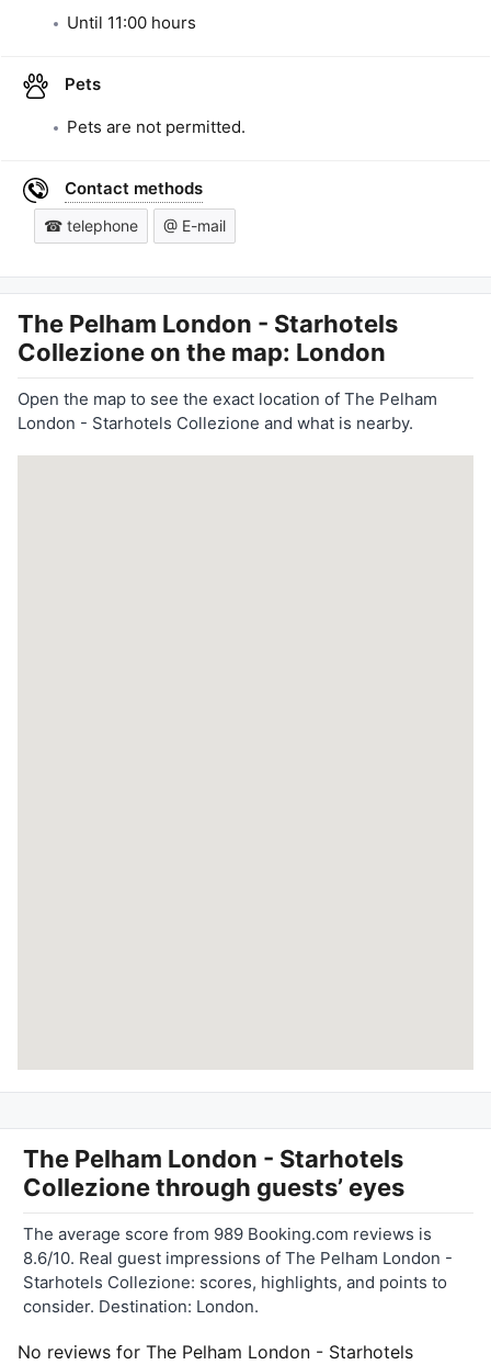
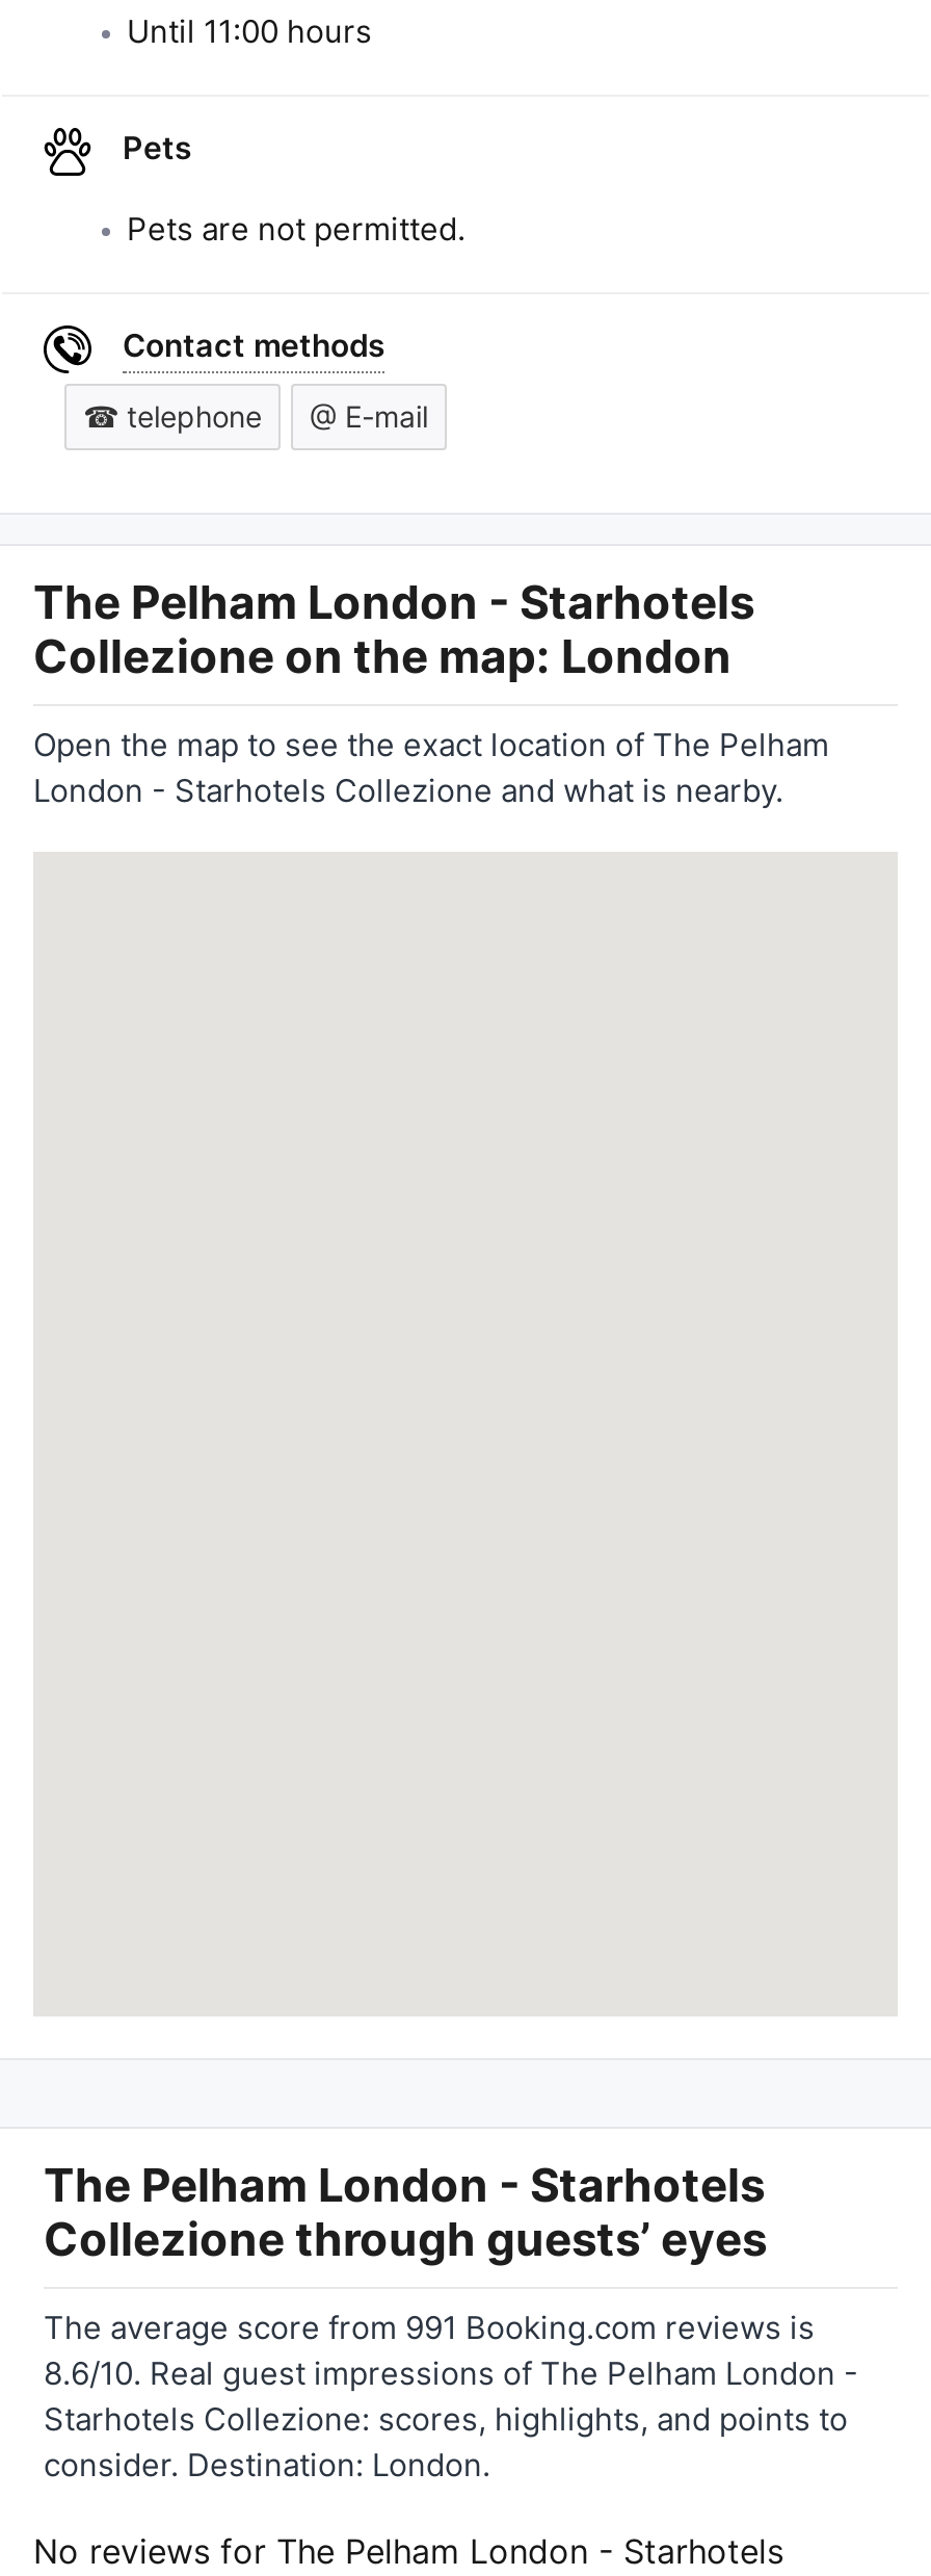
- The average score from 989 Booking.com reviews is
+ The average score from 991 Booking.com reviews is
